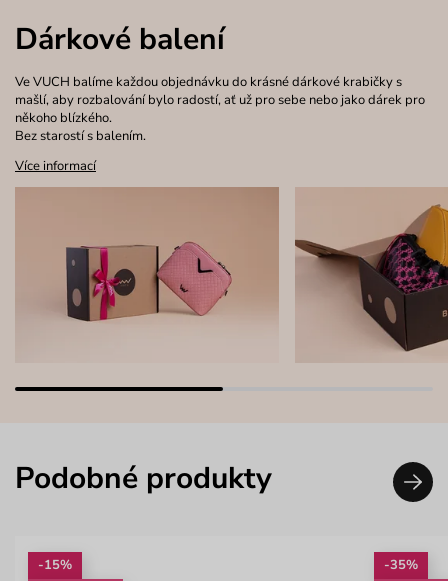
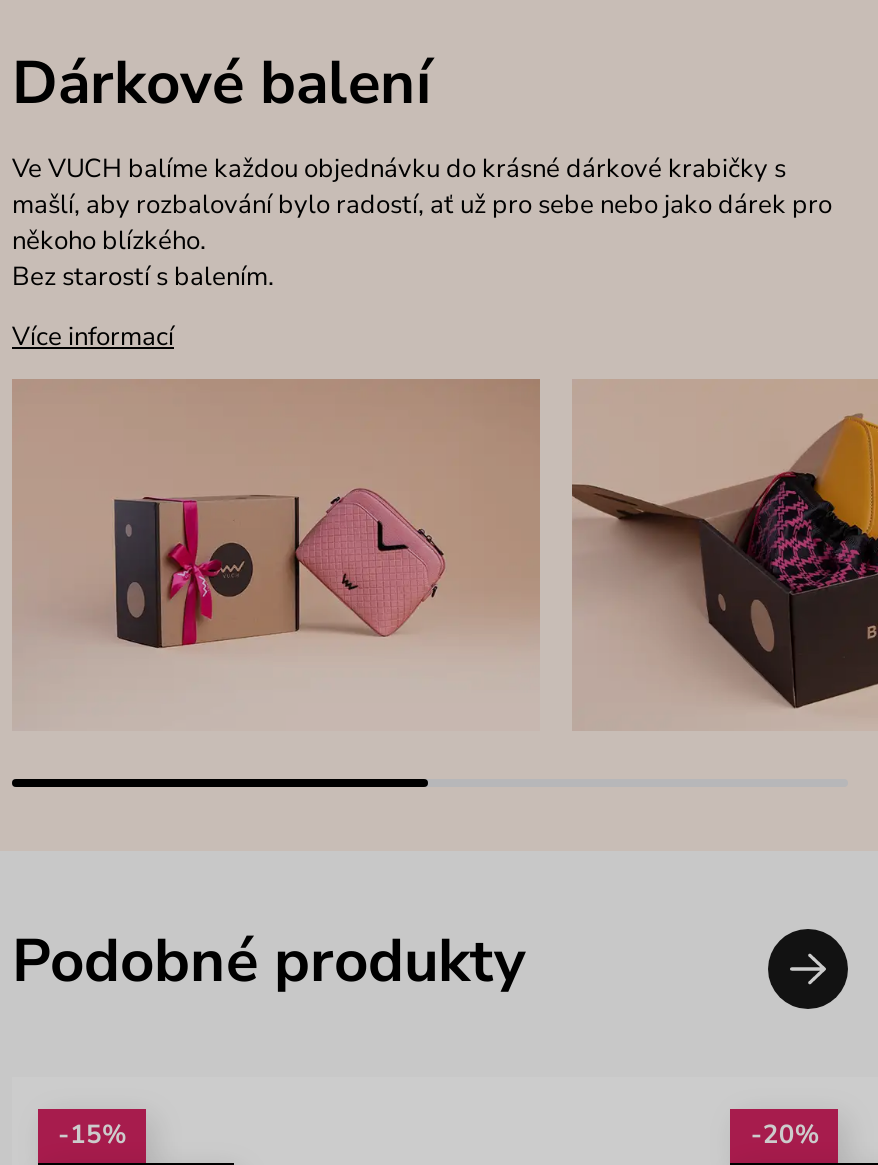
- -35%
+ -20%
